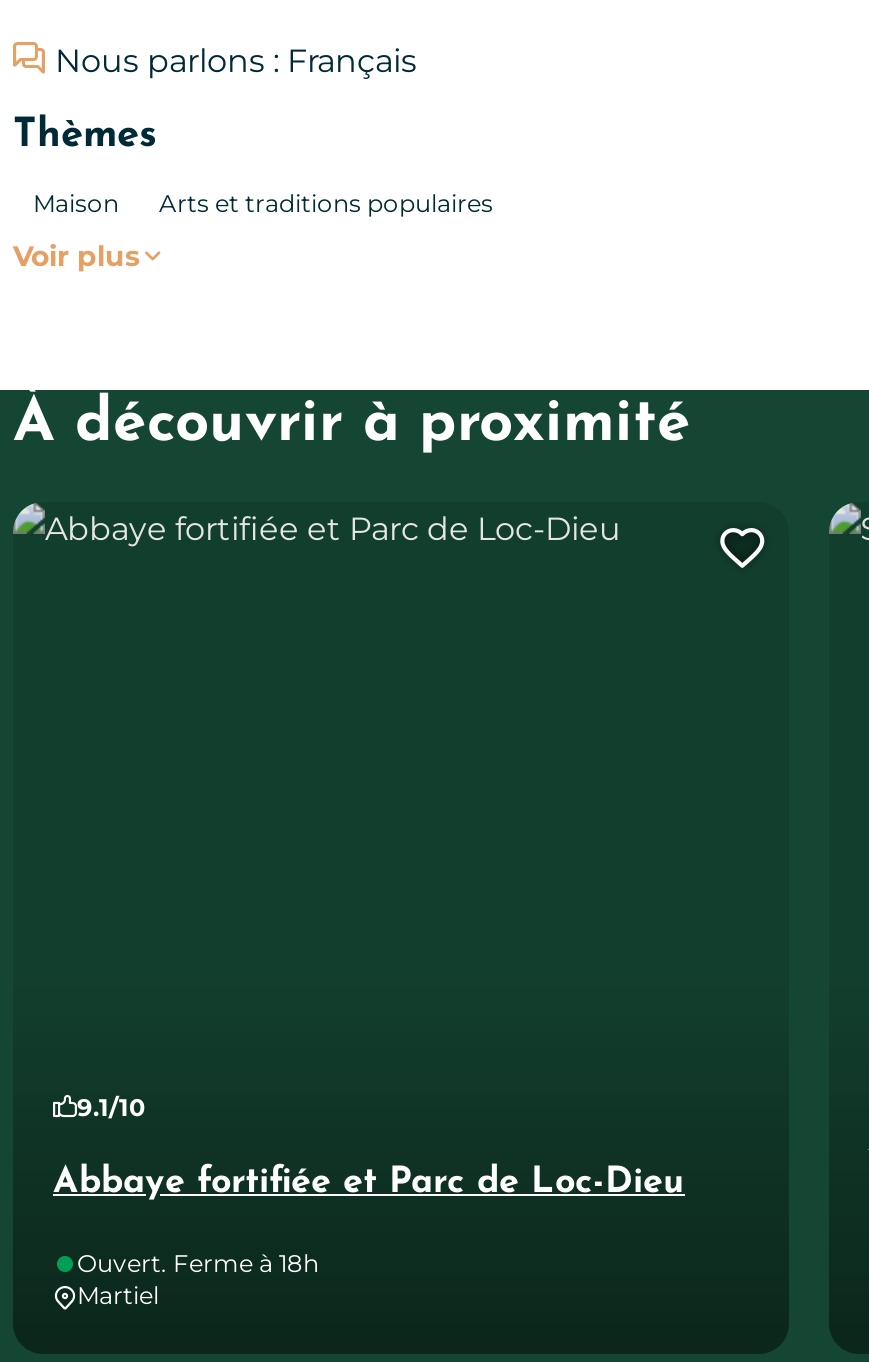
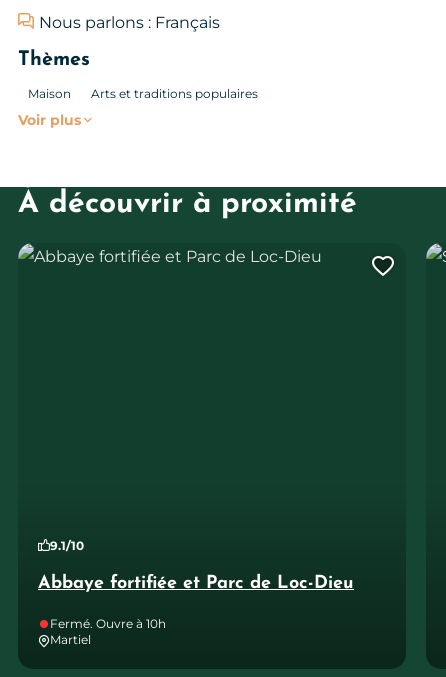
- Ouvert. Ferme à 18h
+ Fermé. Ouvre à 10h
